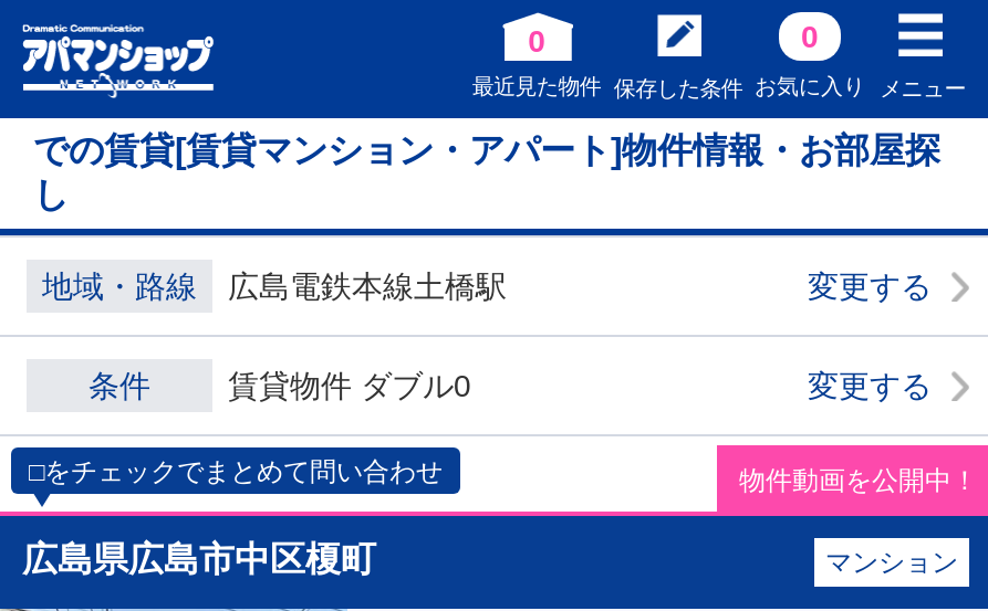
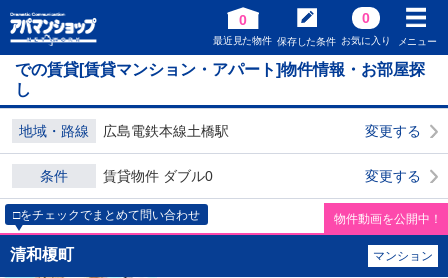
- 広島県広島市中区榎町
+ 清和榎町
